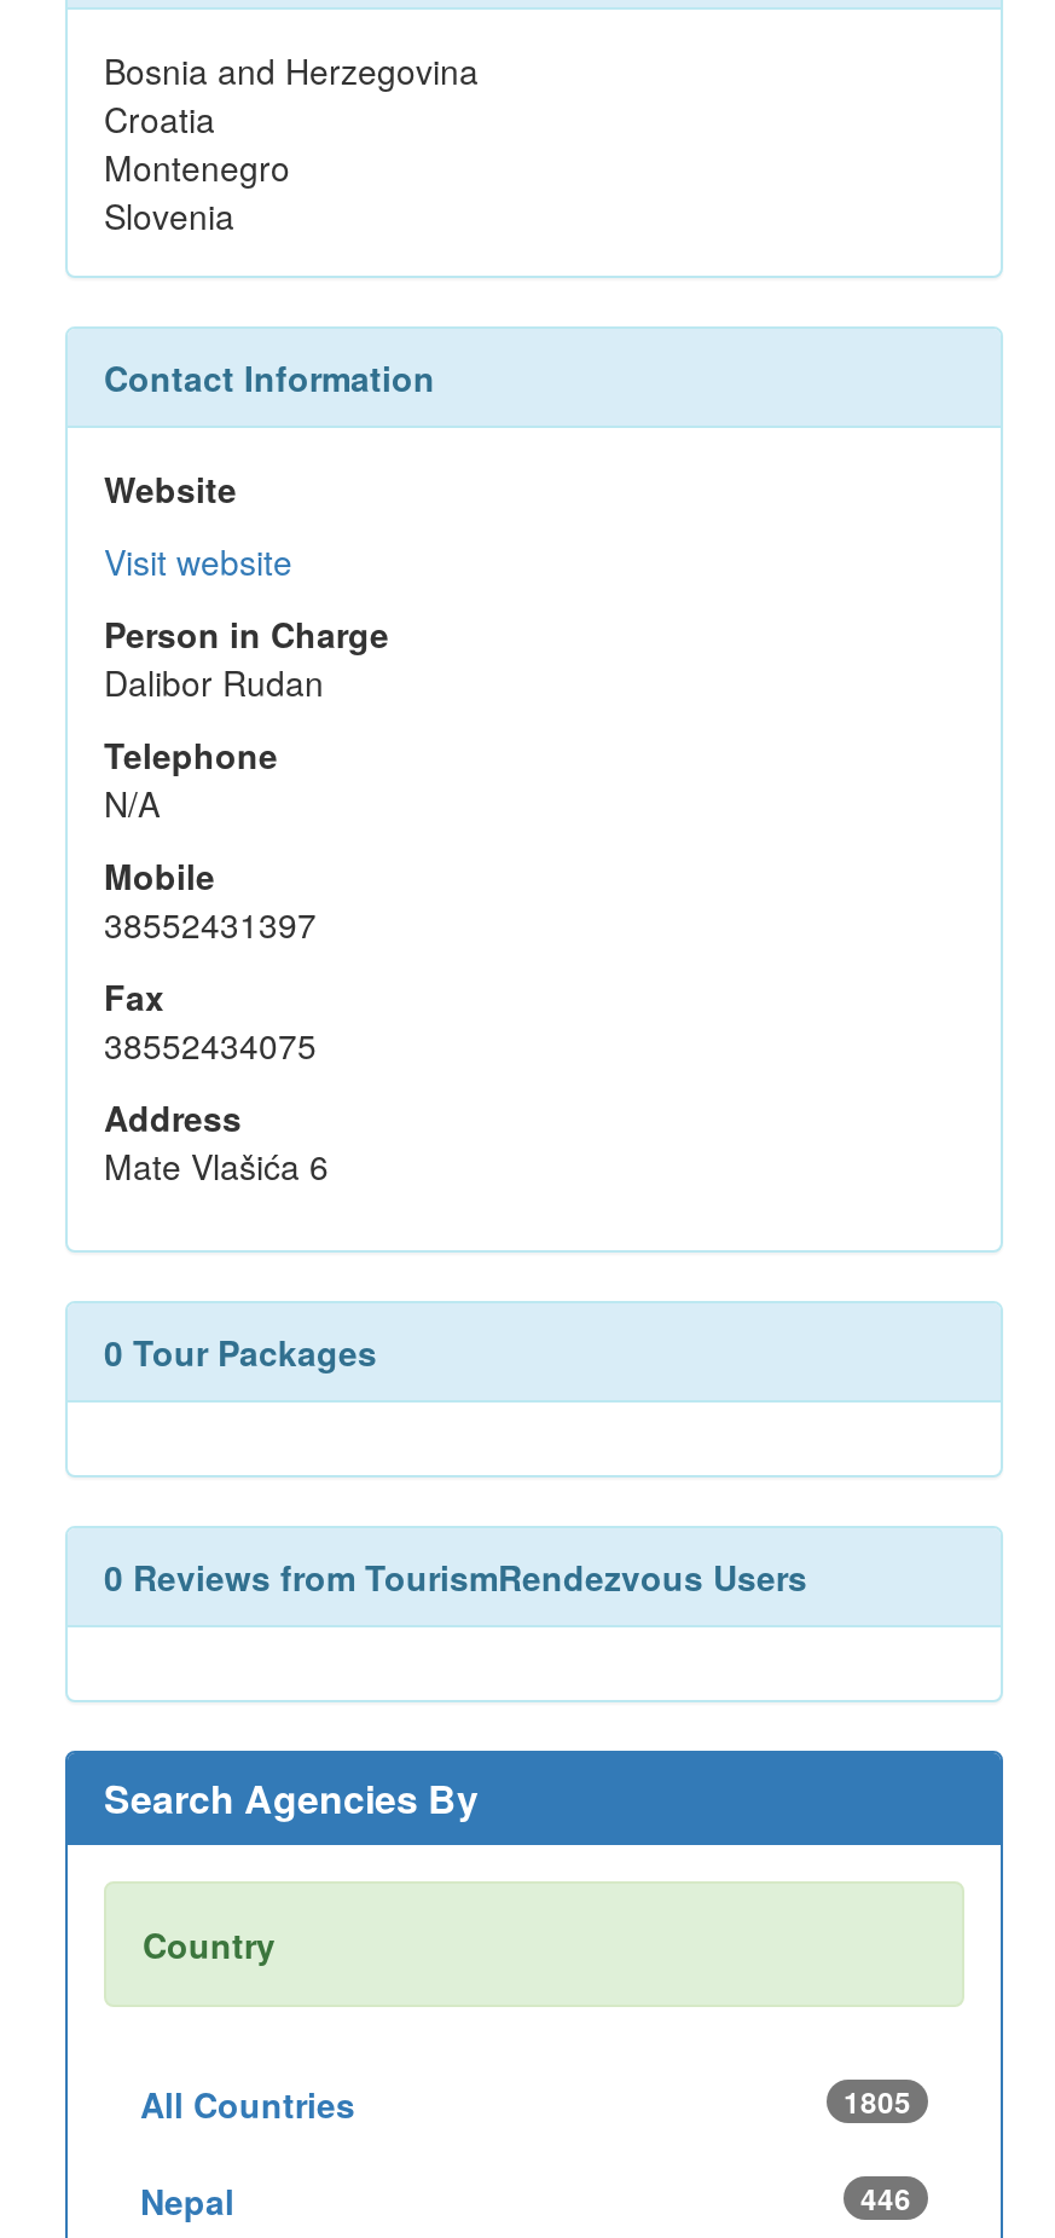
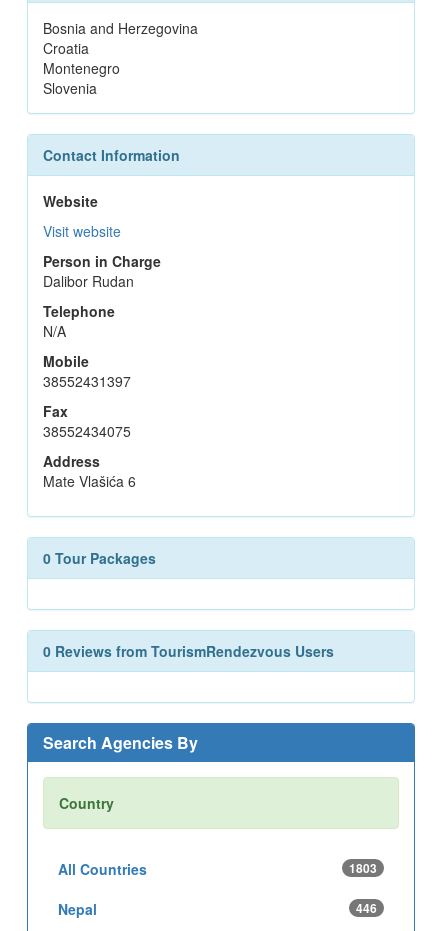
- 1805
+ 1803
